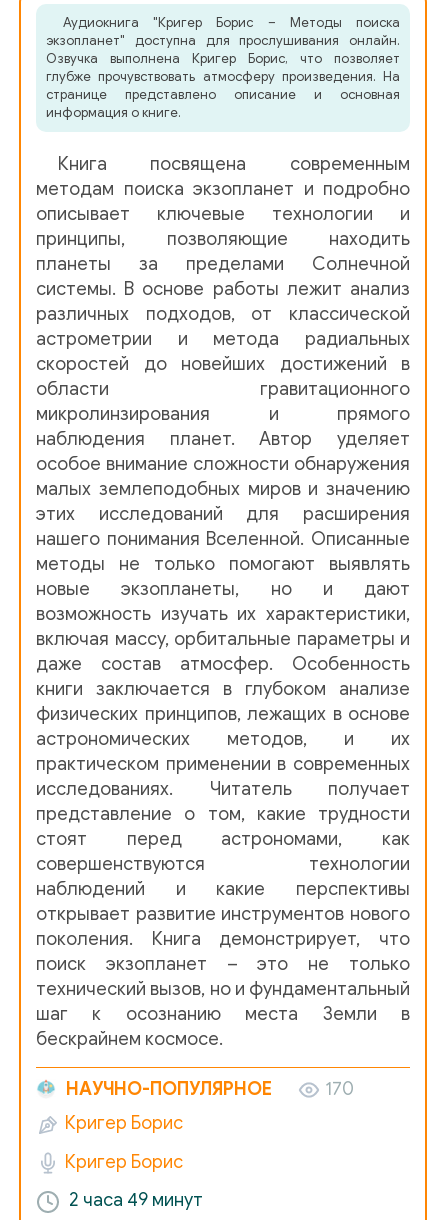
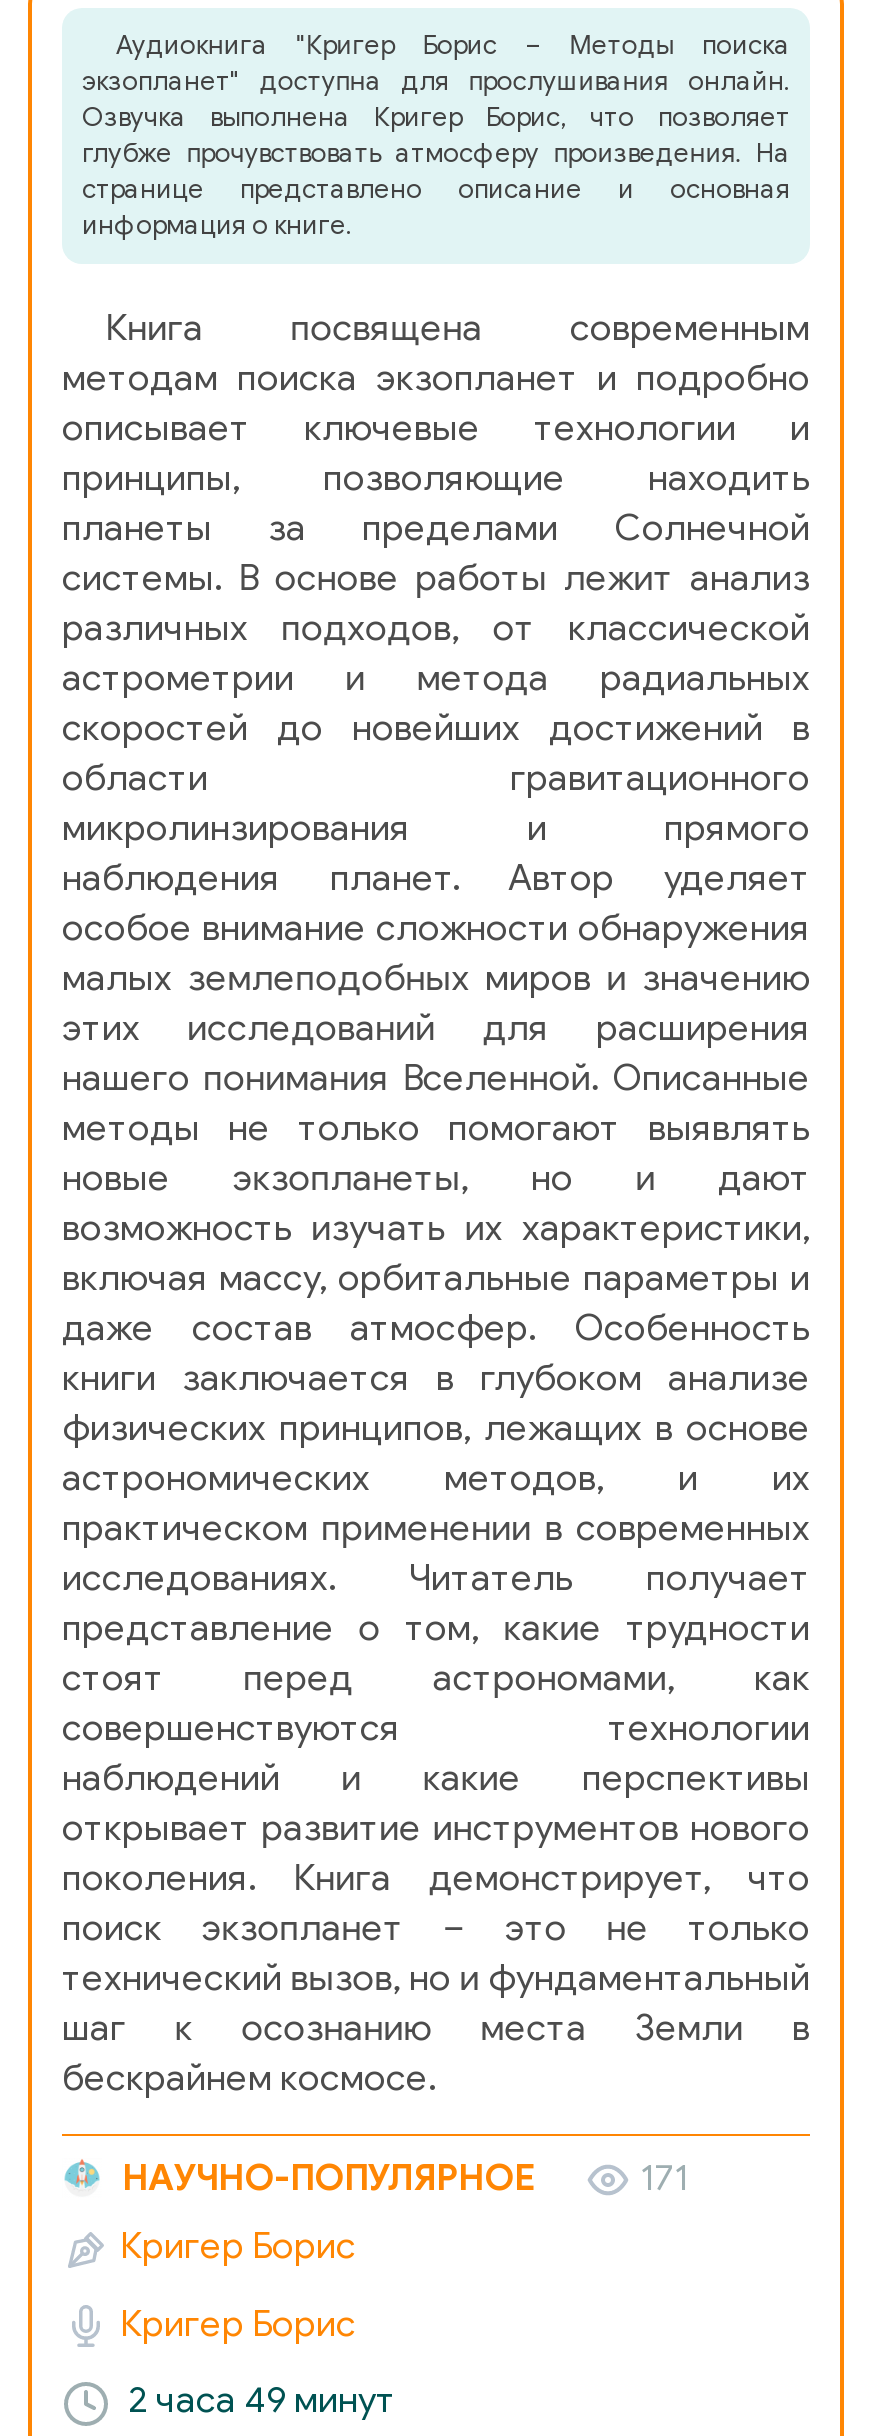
- 170
+ 171
